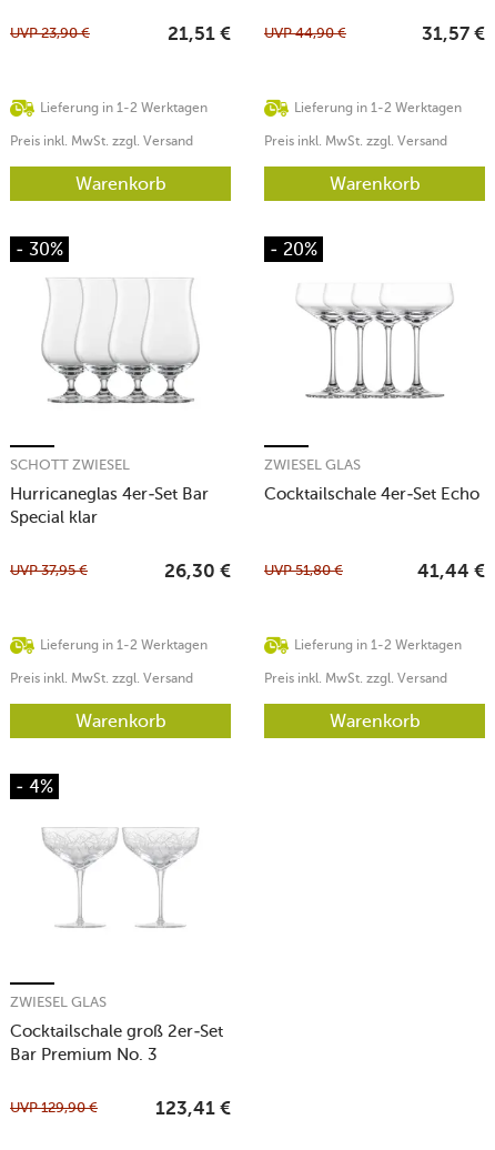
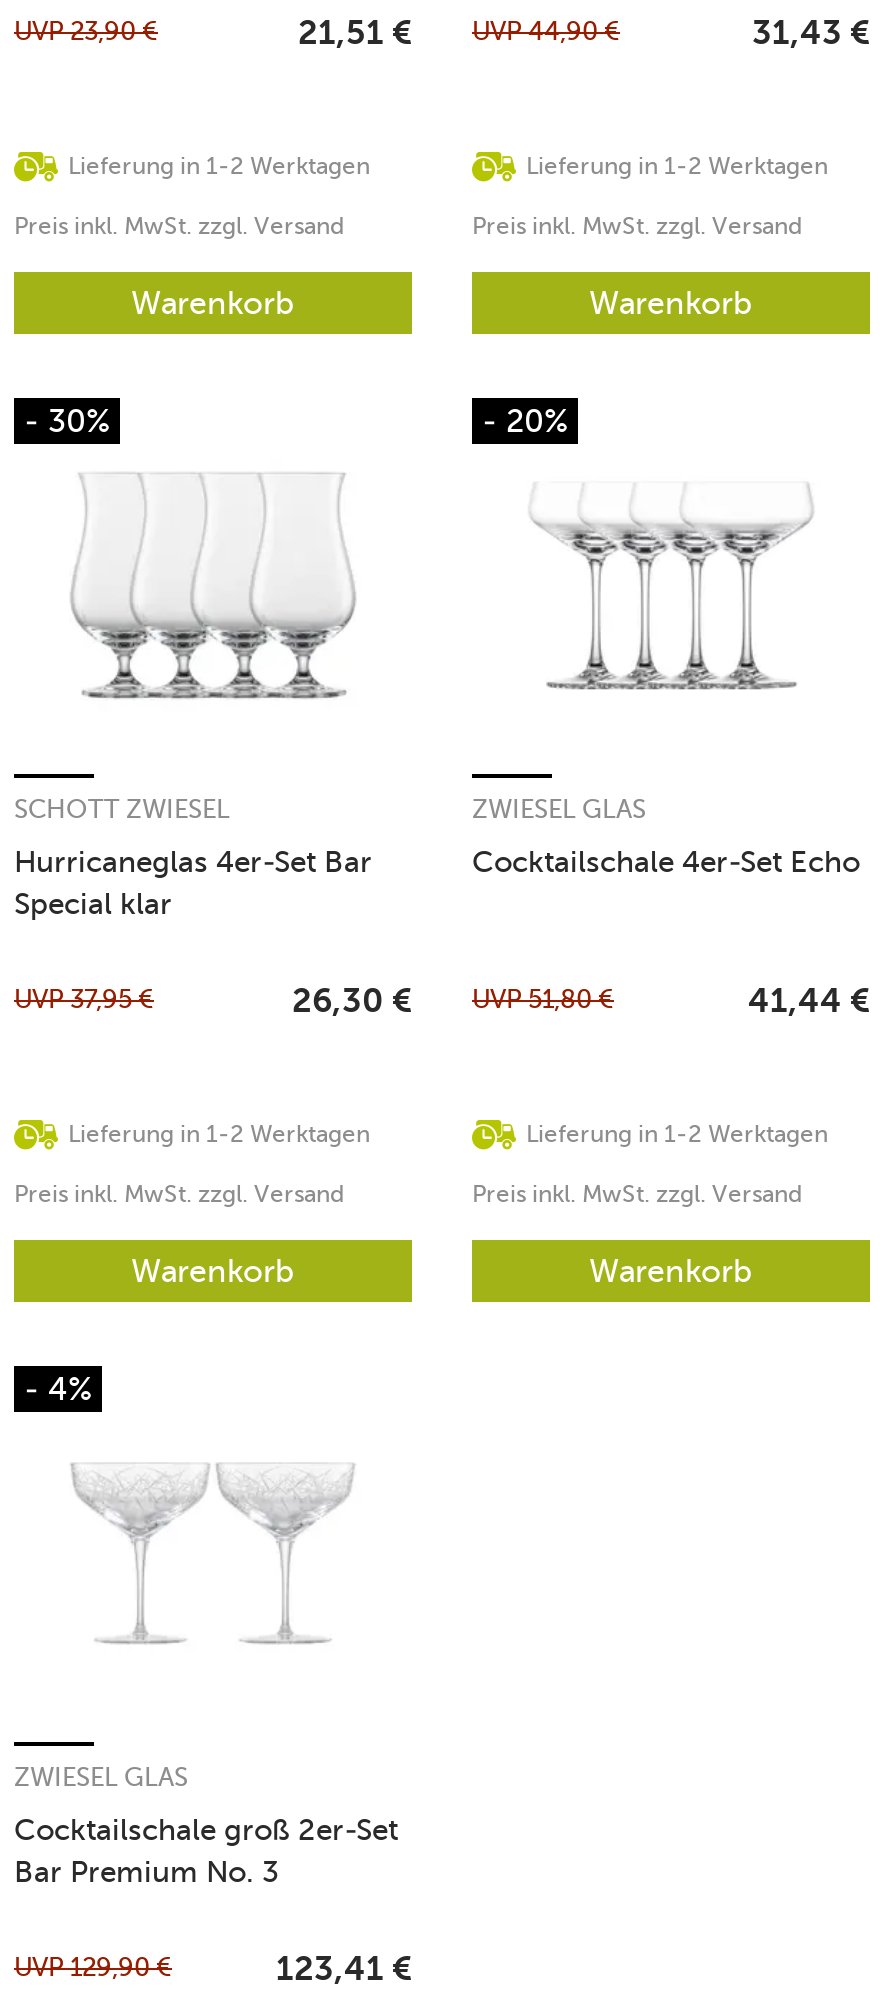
- 31,57 €
+ 31,43 €
